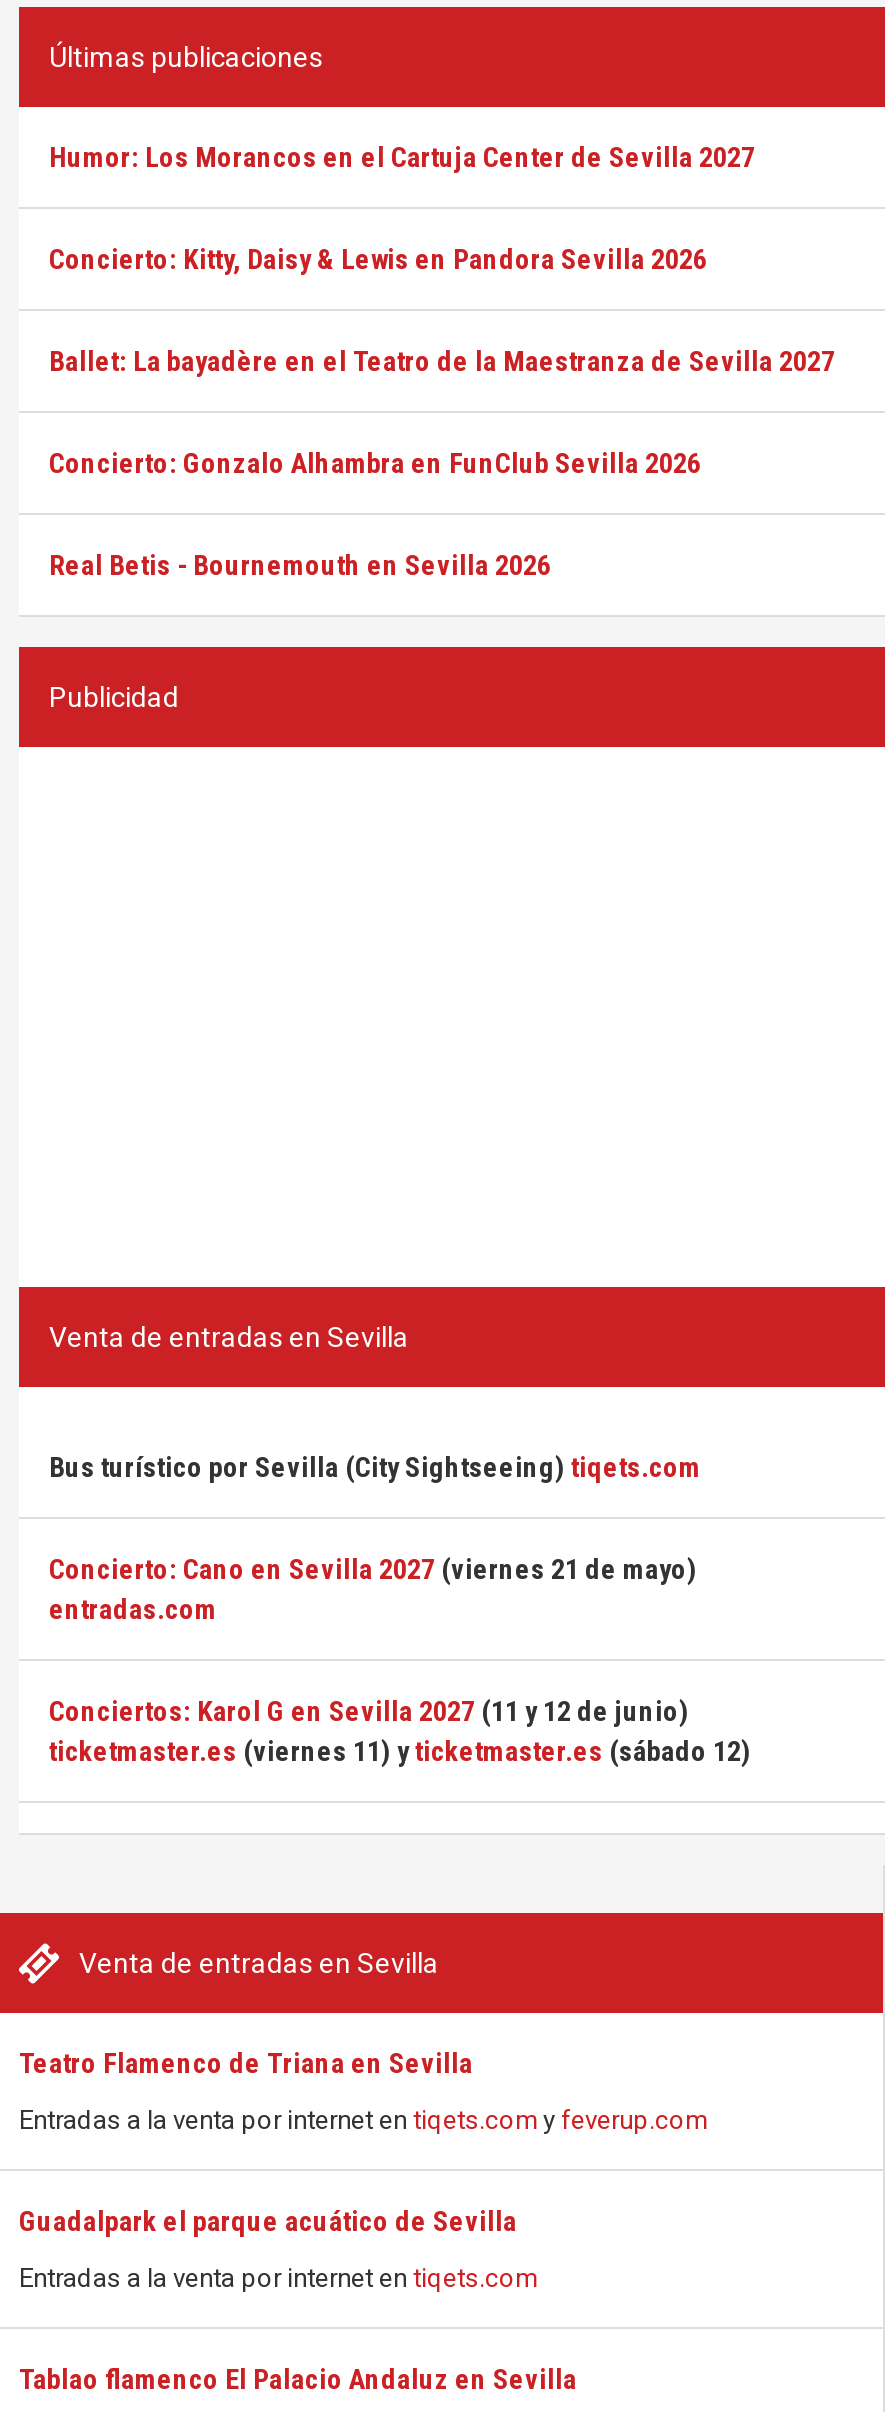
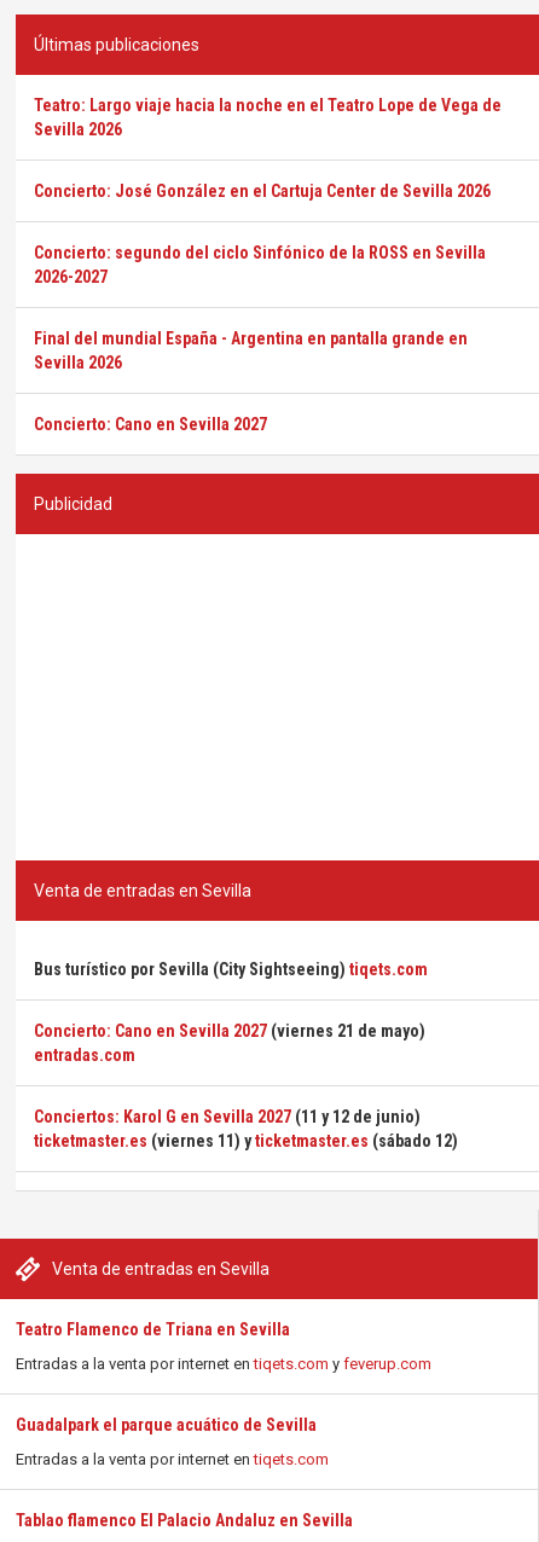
- Humor: Los Morancos en el Cartuja Center de Sevilla 2027
+ Teatro: Largo viaje hacia la noche en el Teatro Lope de Vega de
+ Sevilla 2026

- Concierto: Kitty, Daisy & Lewis en Pandora Sevilla 2026
+ Concierto: José González en el Cartuja Center de Sevilla 2026

- Ballet: La bayadère en el Teatro de la Maestranza de Sevilla 2027
+ Concierto: segundo del ciclo Sinfónico de la ROSS en Sevilla
+ 2026-2027

- Concierto: Gonzalo Alhambra en FunClub Sevilla 2026
+ Final del mundial España - Argentina en pantalla grande en
+ Sevilla 2026

- Real Betis - Bournemouth en Sevilla 2026
+ Concierto: Cano en Sevilla 2027
